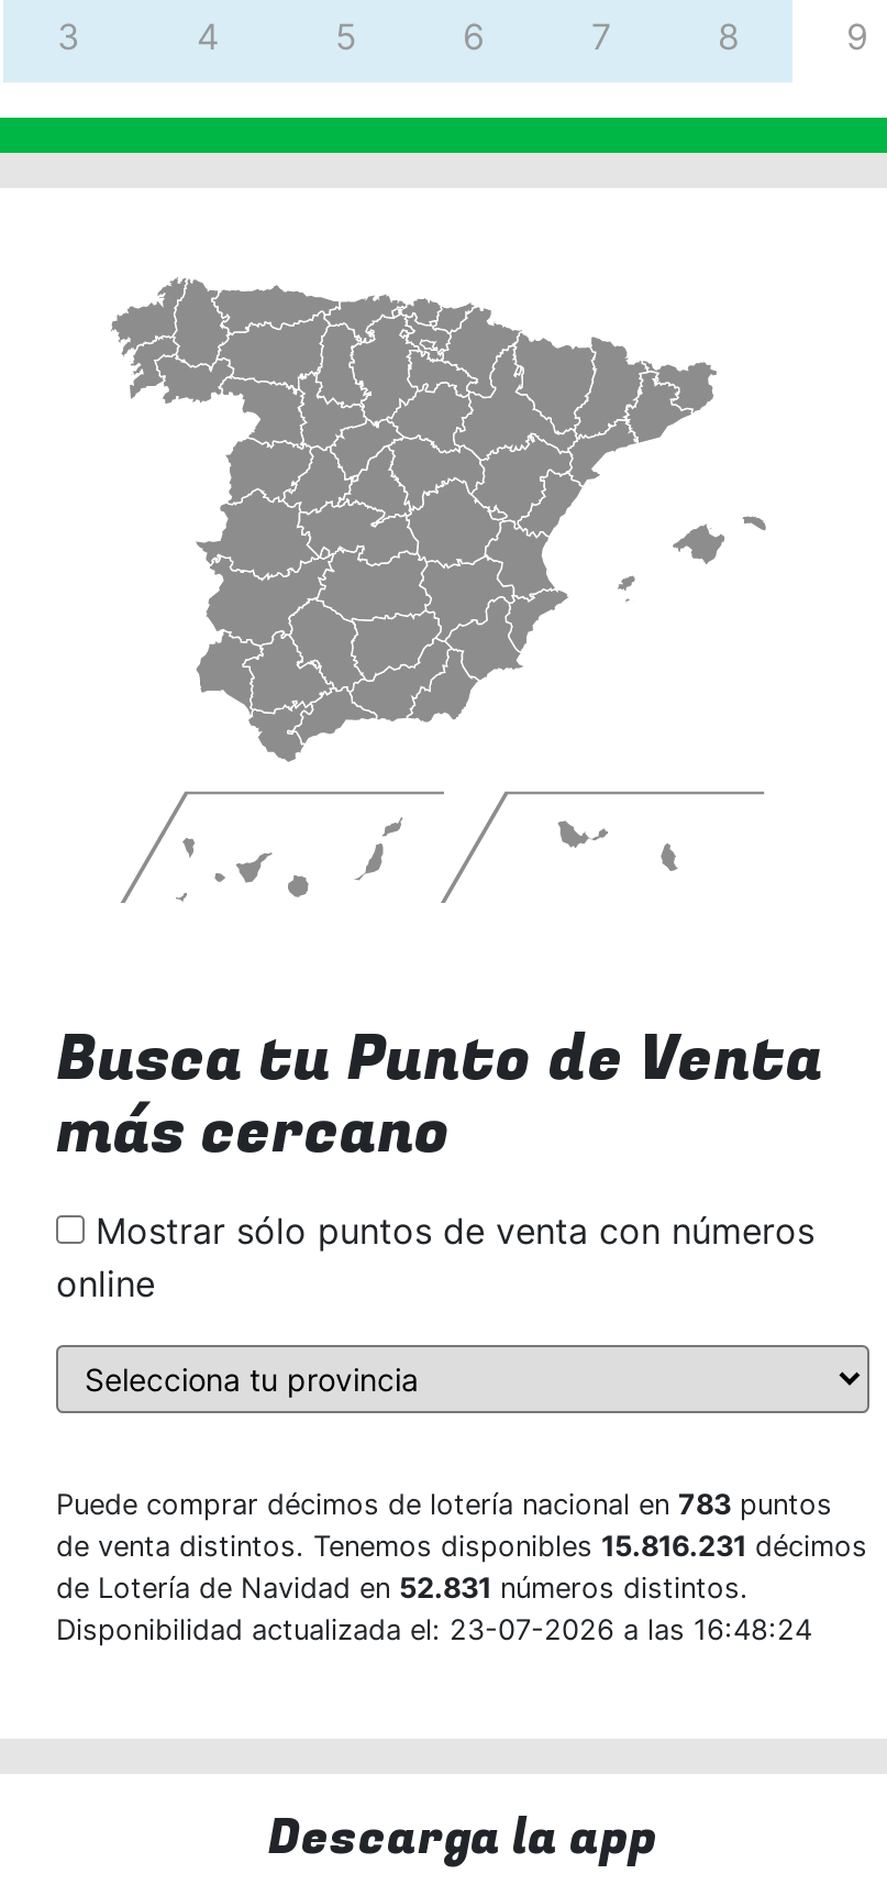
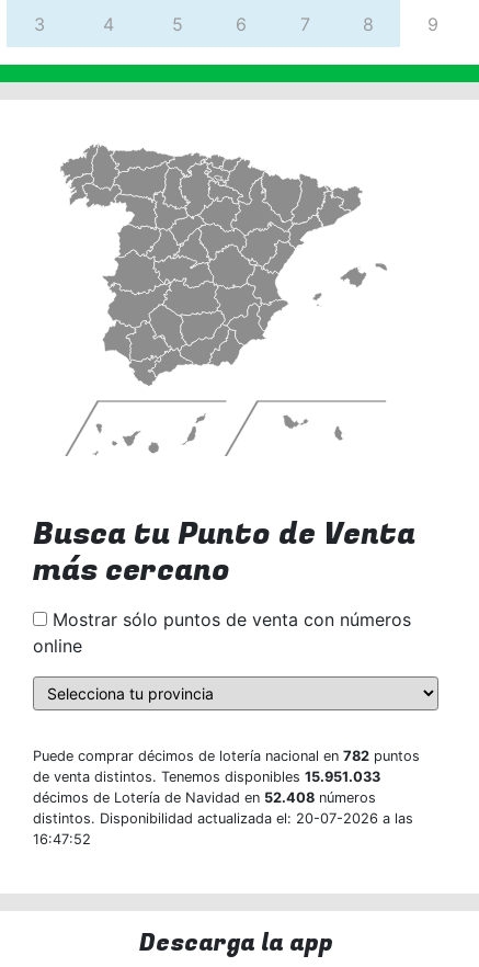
- Puede comprar décimos de lotería nacional en 783 puntos
- de venta distintos. Tenemos disponibles 15.816.231 décimos
- de Lotería de Navidad en 52.831 números distintos.
- Disponibilidad actualizada el: 23-07-2026 a las 16:48:24
+ Puede comprar décimos de lotería nacional en 782 puntos
+ de venta distintos. Tenemos disponibles 15.951.033
+ décimos de Lotería de Navidad en 52.408 números
+ distintos. Disponibilidad actualizada el: 20-07-2026 a las
+ 16:47:52
